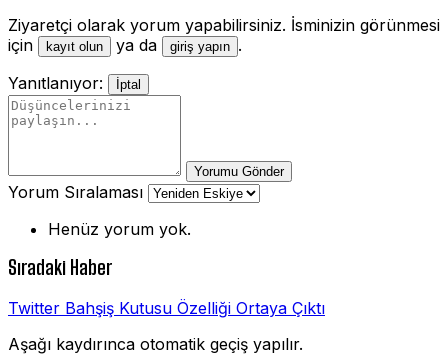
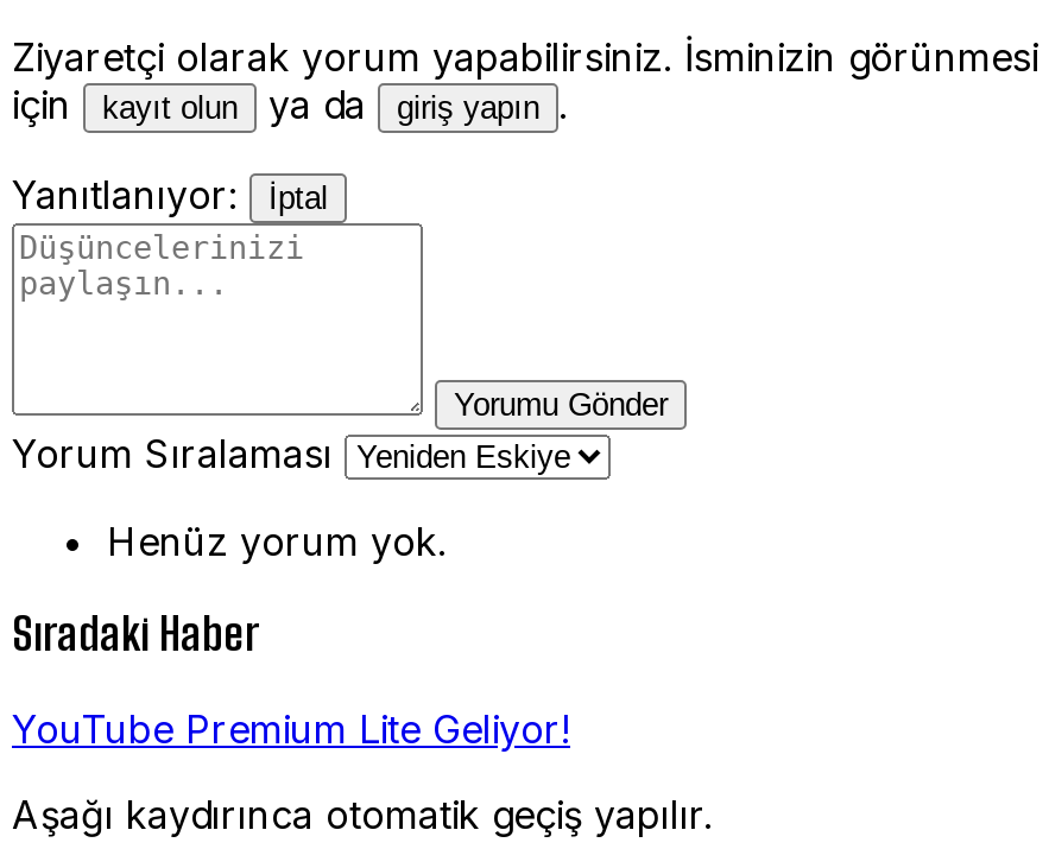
- Twitter Bahşiş Kutusu Özelliği Ortaya Çıktı
+ YouTube Premium Lite Geliyor!
